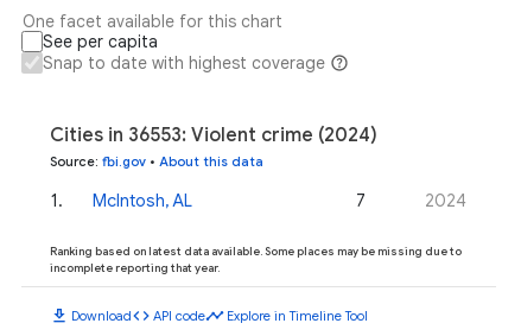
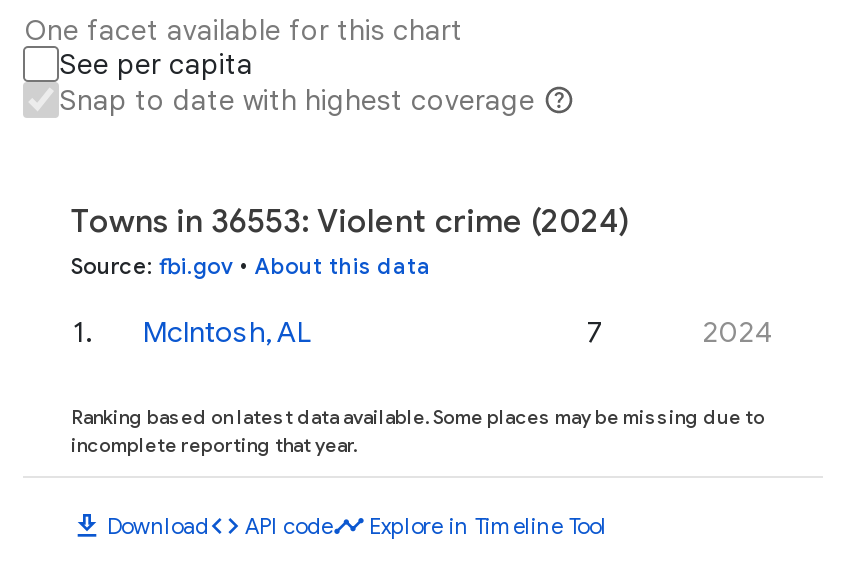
- Cities in 36553: Violent crime (2024)
+ Towns in 36553: Violent crime (2024)
